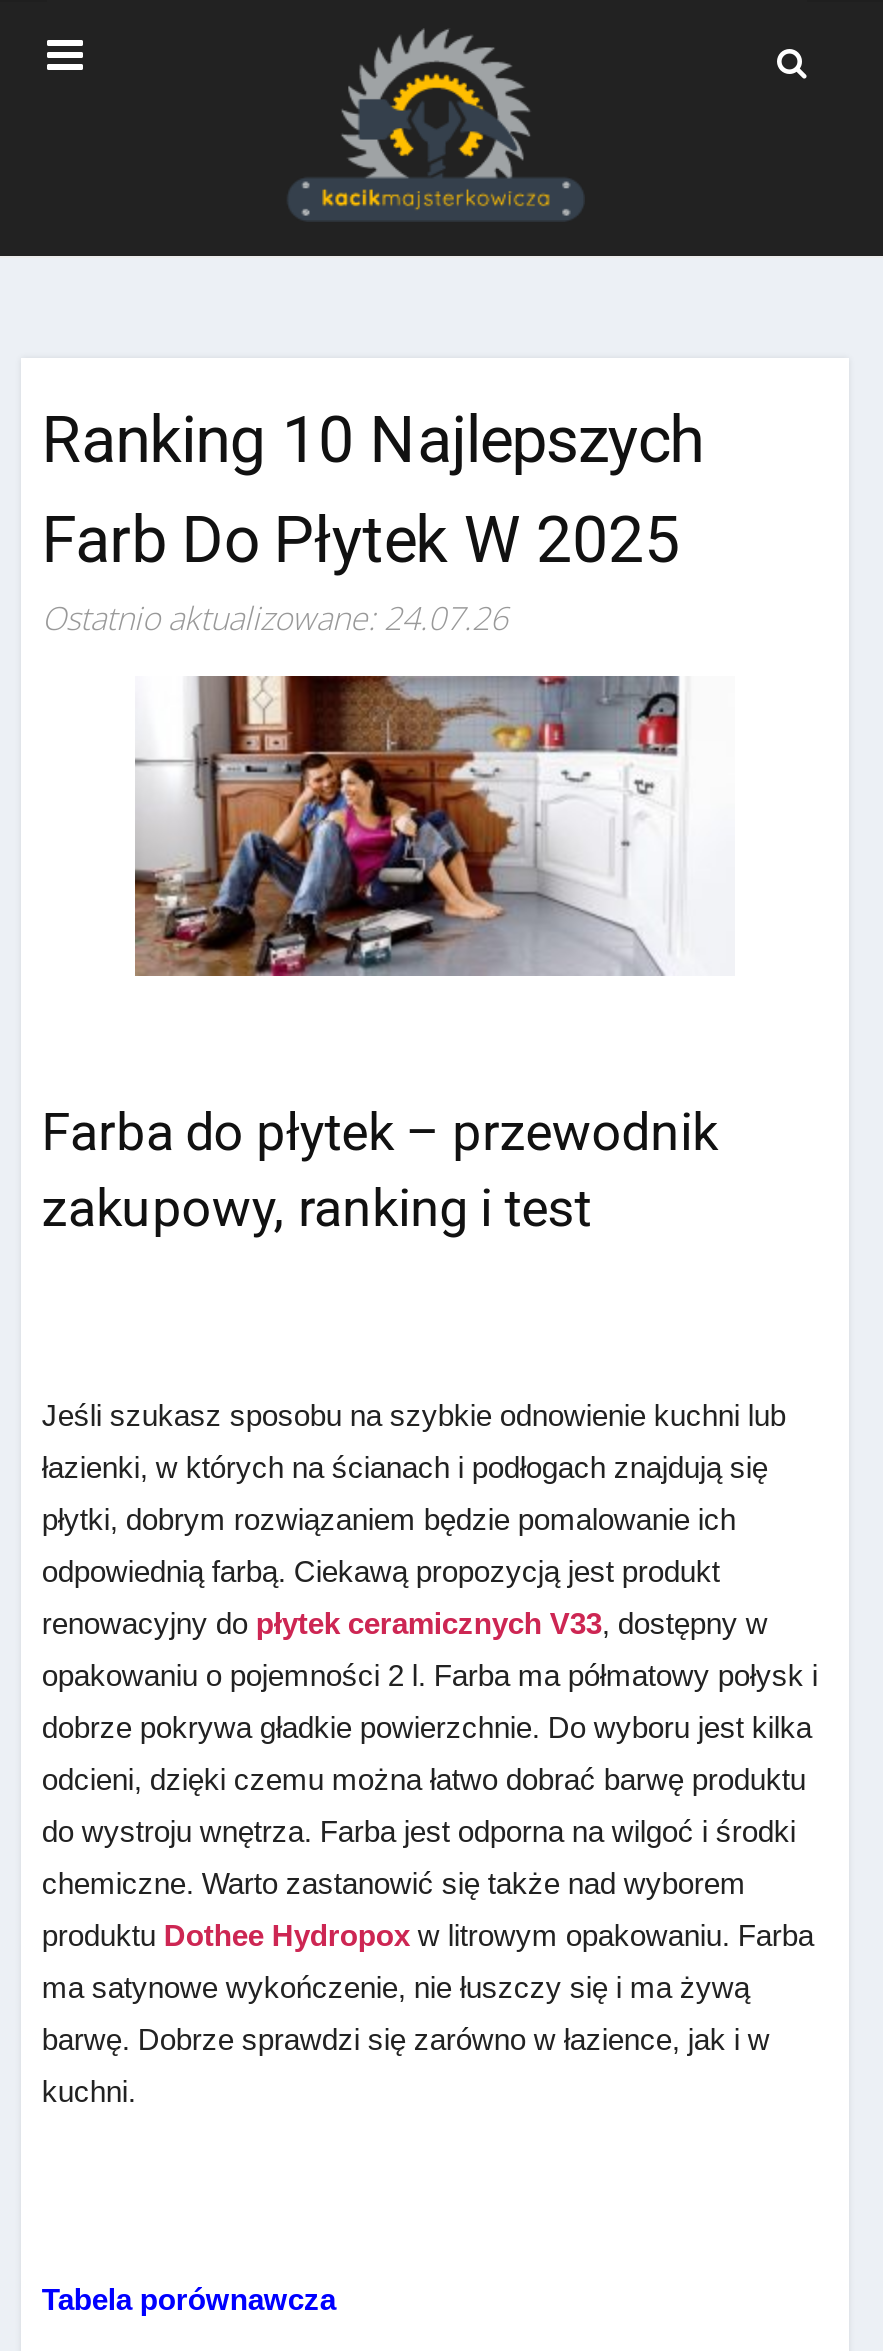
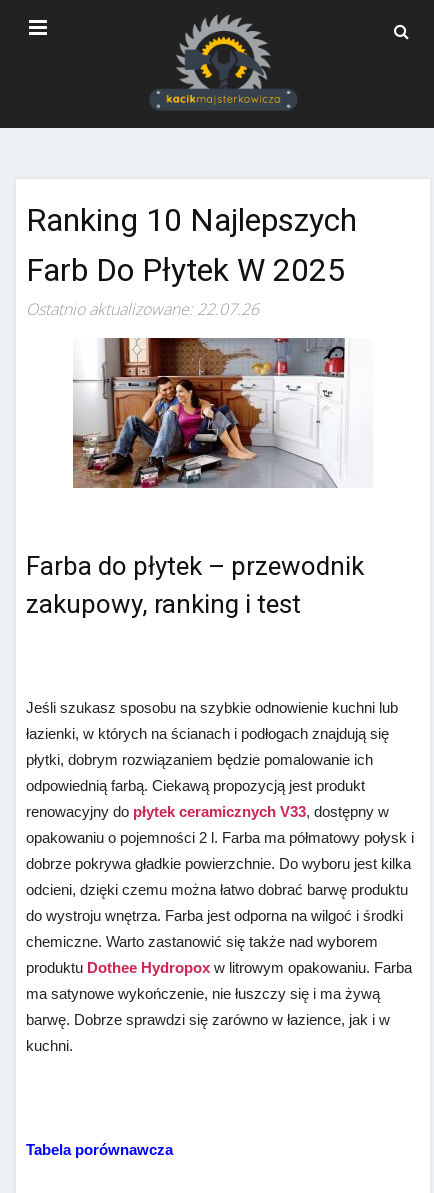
- Ostatnio aktualizowane: 24.07.26
+ Ostatnio aktualizowane: 22.07.26
